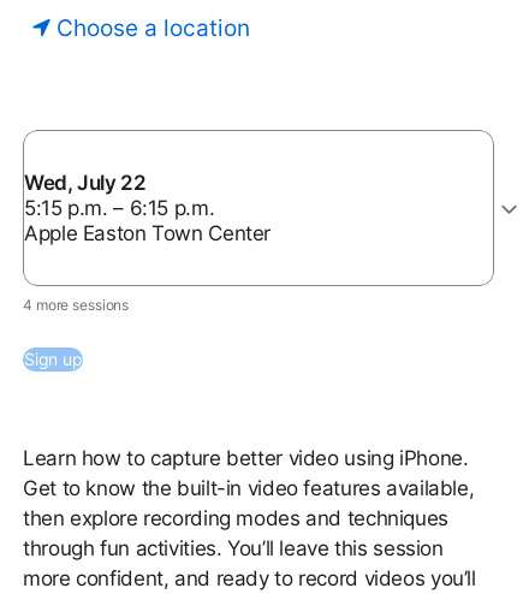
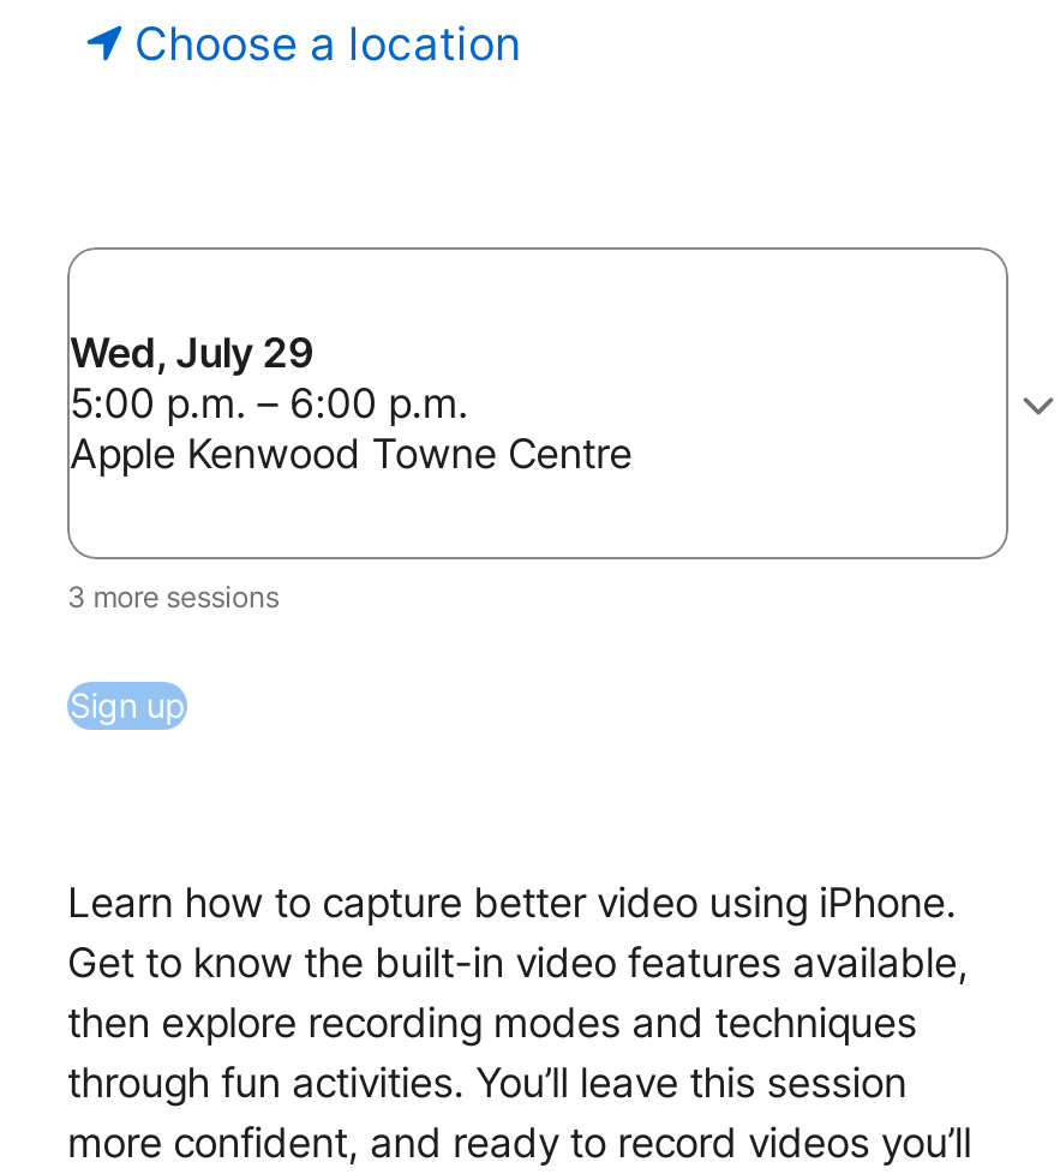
- Wed, July 22
+ Wed, July 29

- 5:15 p.m. – 6:15 p.m.
+ 5:00 p.m. – 6:00 p.m.

- Apple Easton Town Center
+ Apple Kenwood Towne Centre

- 4 more sessions
+ 3 more sessions
